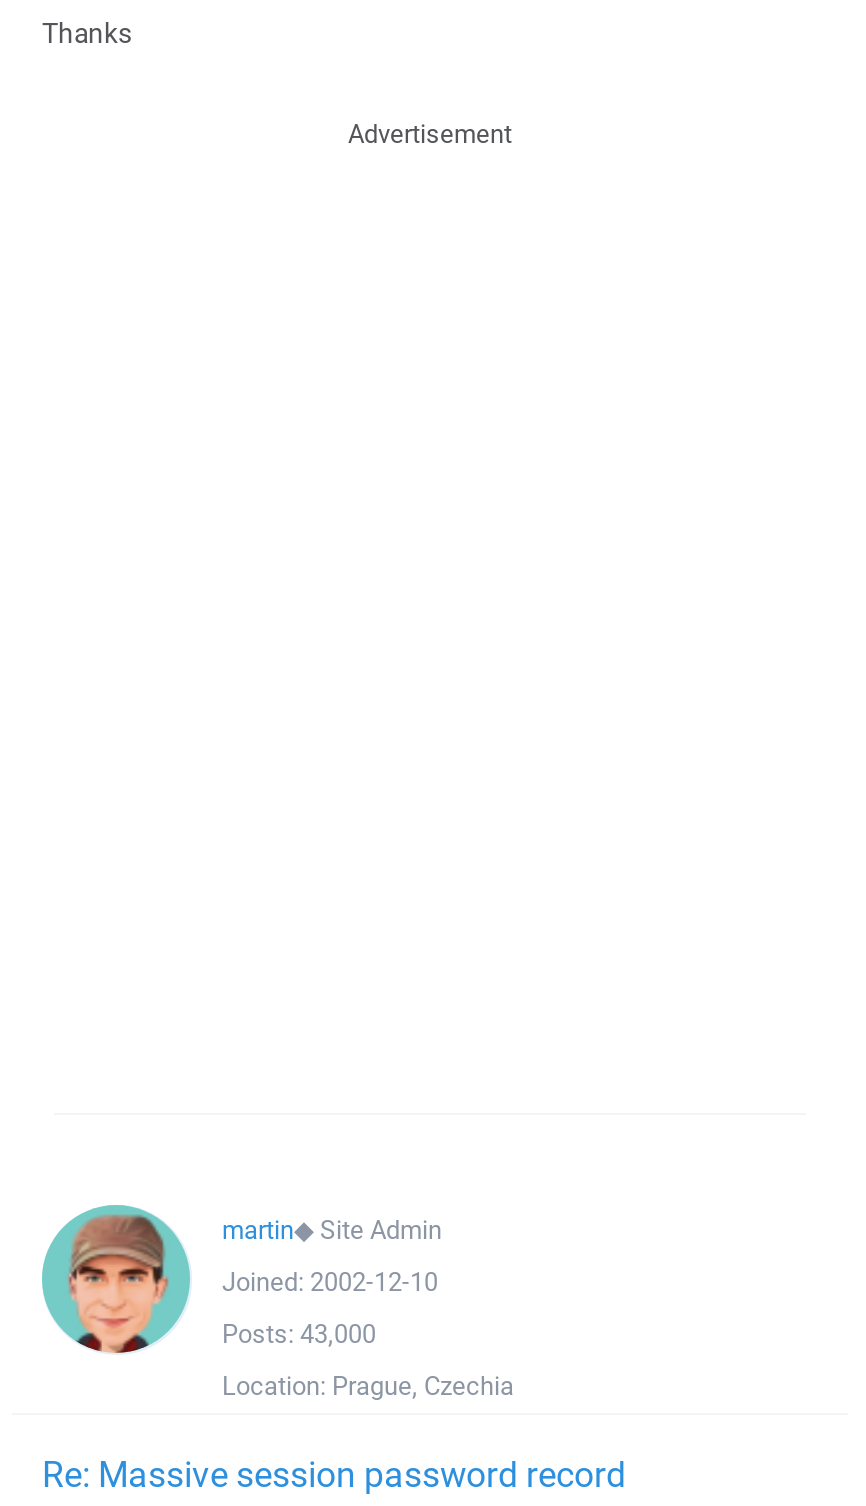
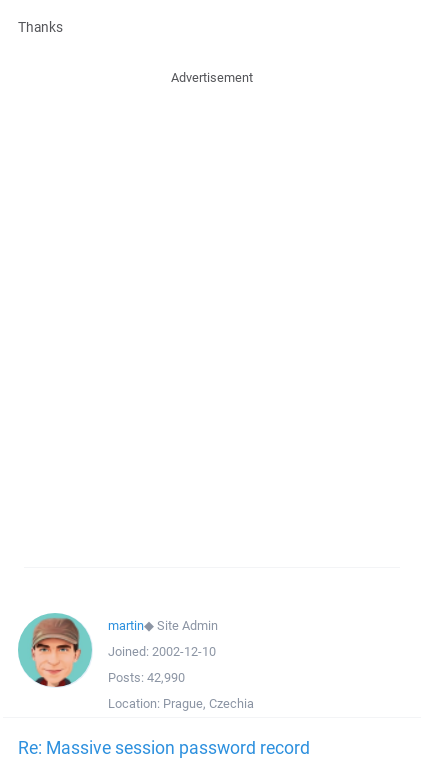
- Posts: 43,000
+ Posts: 42,990
